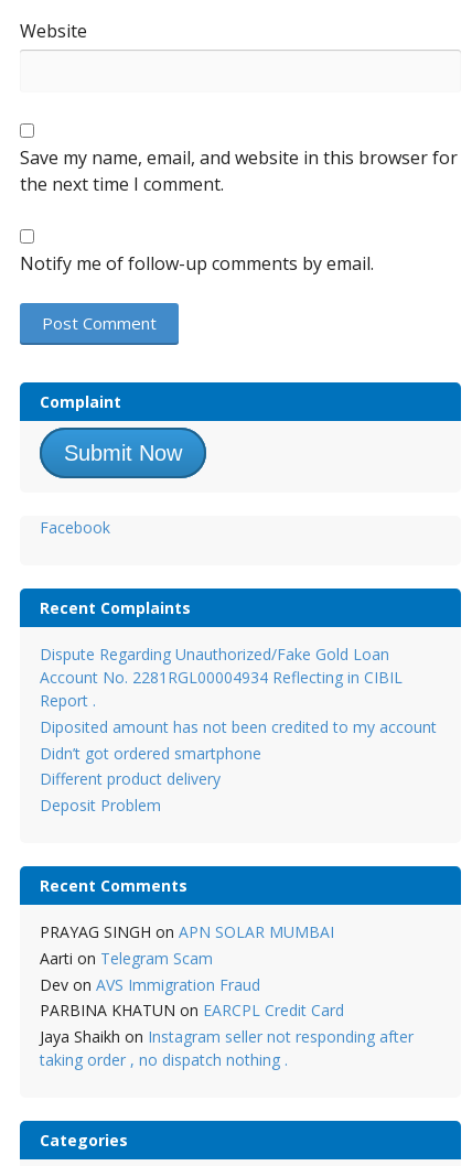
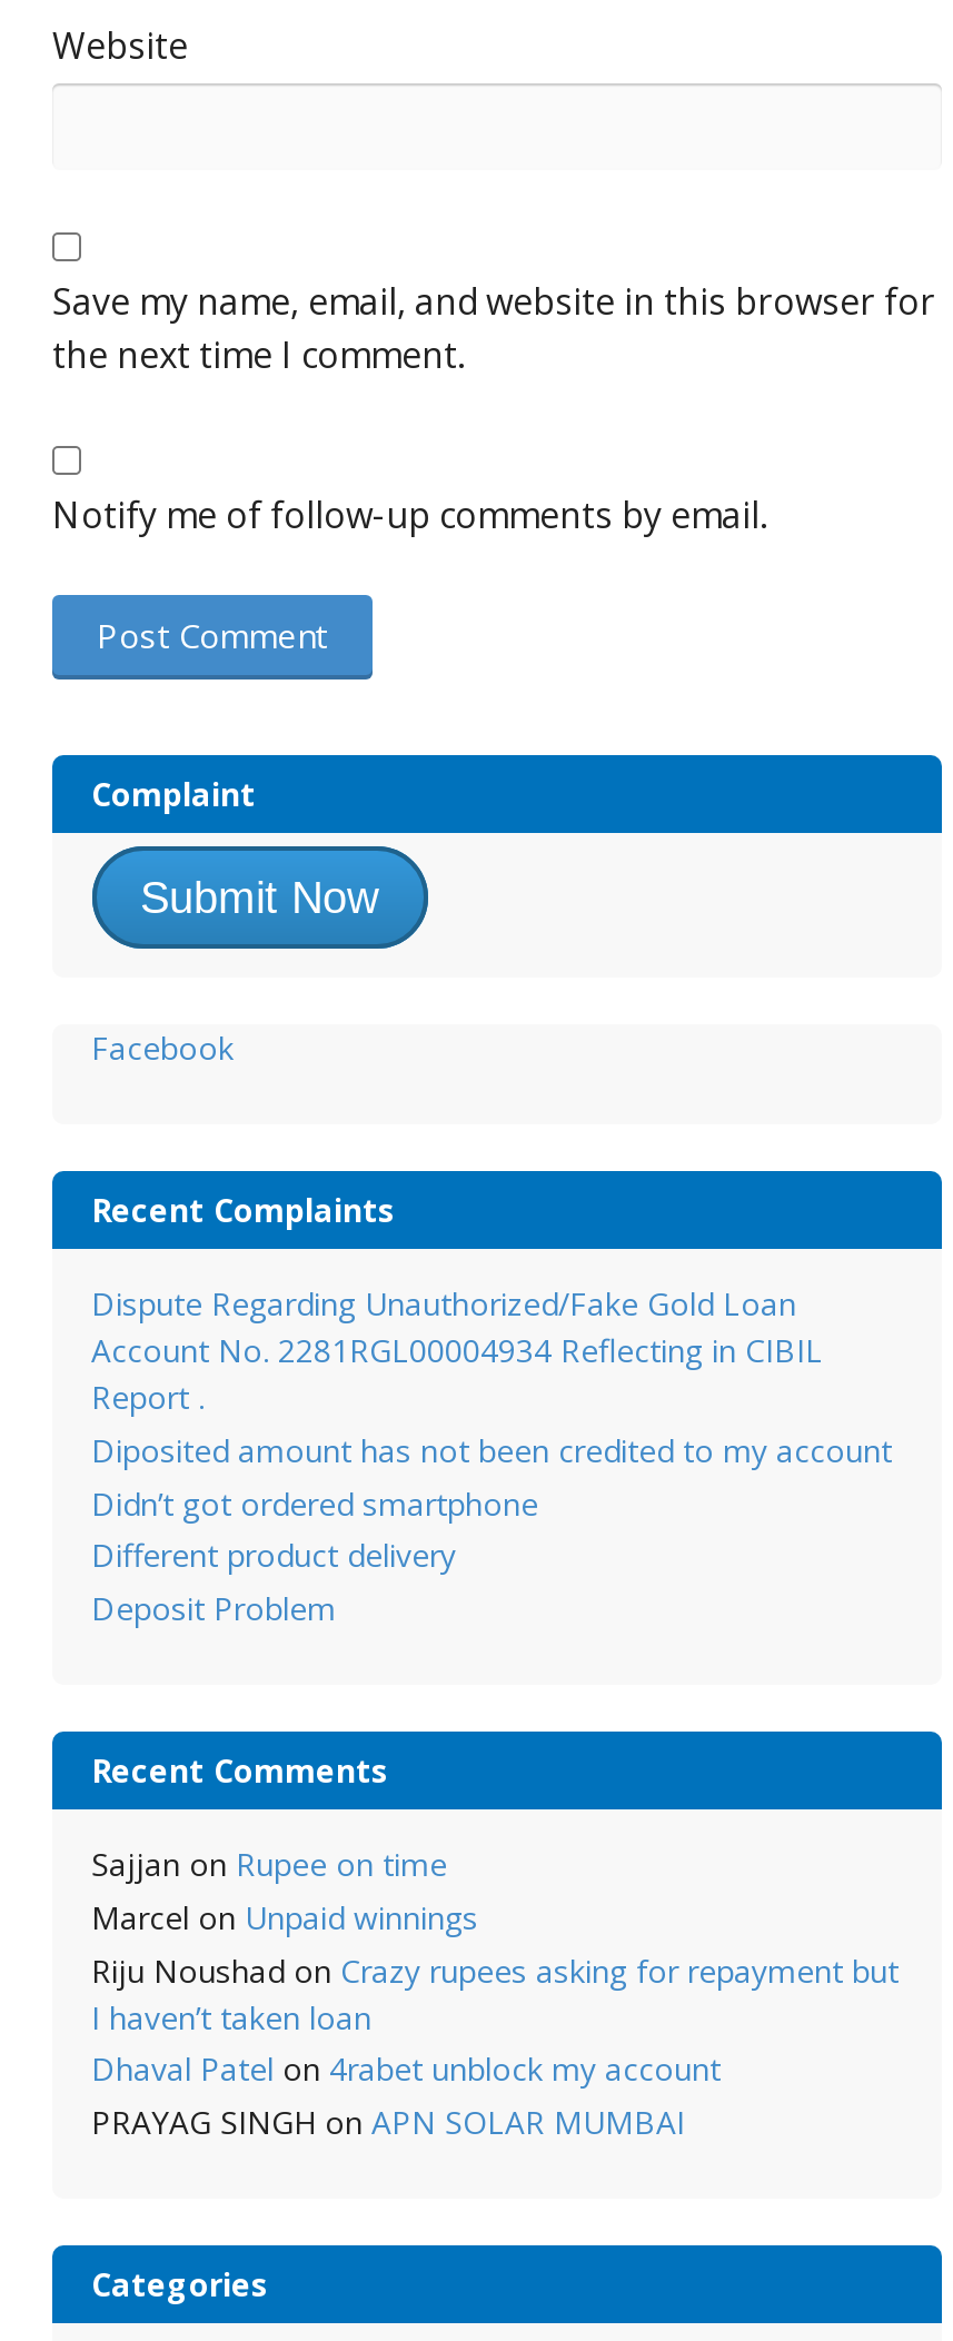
+ Sajjan on Rupee on time
+ Marcel on Unpaid winnings
+ Riju Noushad on Crazy rupees asking for repayment but
+ I haven’t taken loan
+ Dhaval Patel on 4rabet unblock my account

moved down: PRAYAG SINGH on APN SOLAR MUMBAI

- Aarti on Telegram Scam
- Dev on AVS Immigration Fraud
- PARBINA KHATUN on EARCPL Credit Card
- Jaya Shaikh on Instagram seller not responding after
- taking order , no dispatch nothing .
